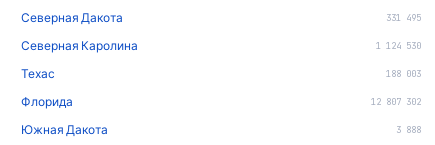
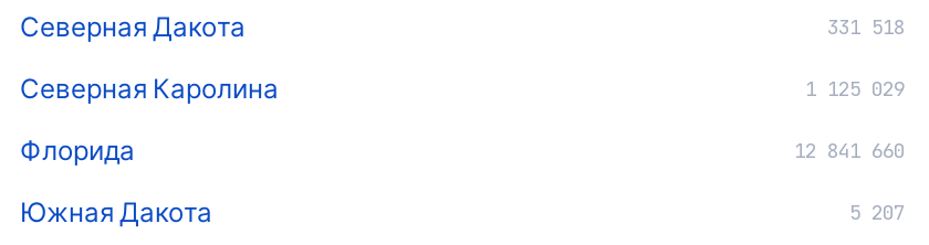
- 331 495
+ 331 518

- 1 124 530
- Техас
- 188 003
+ 1 125 029

- 12 807 302
+ 12 841 660

- 3 888
+ 5 207
